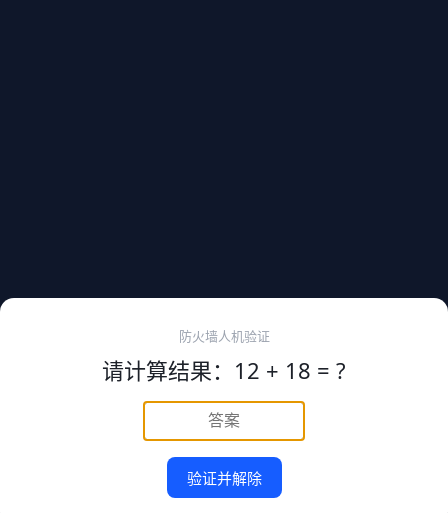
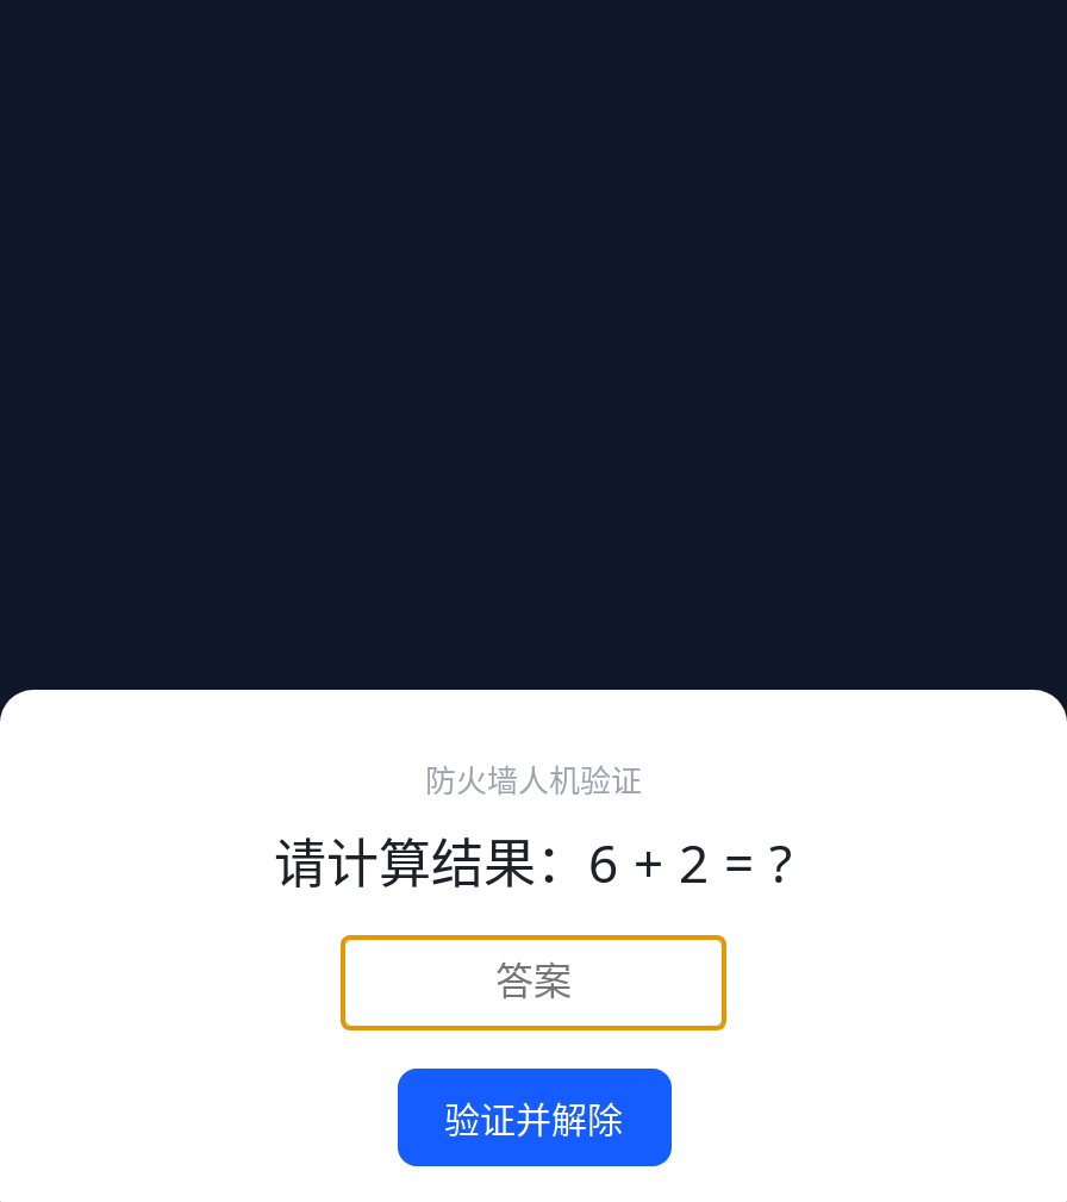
- 请计算结果：12 + 18 = ?
+ 请计算结果：6 + 2 = ?
